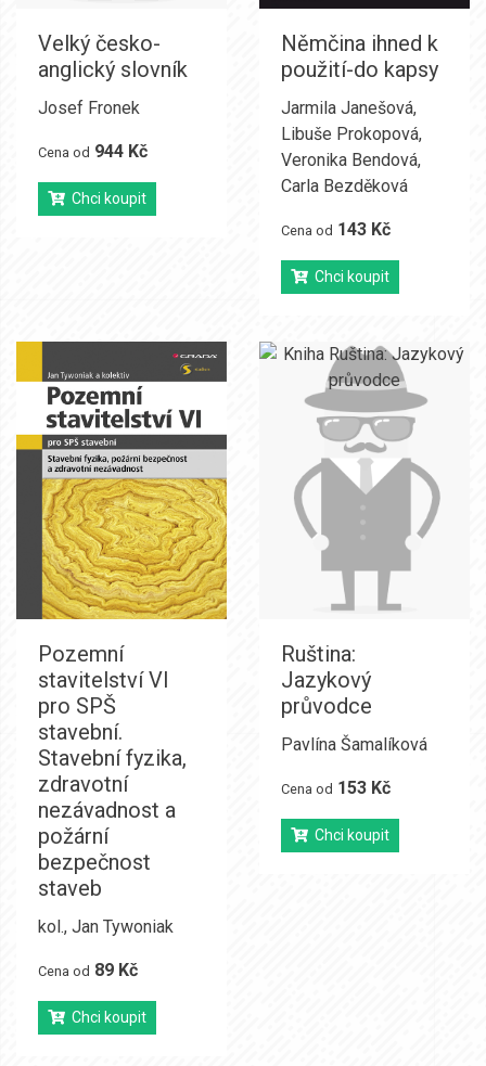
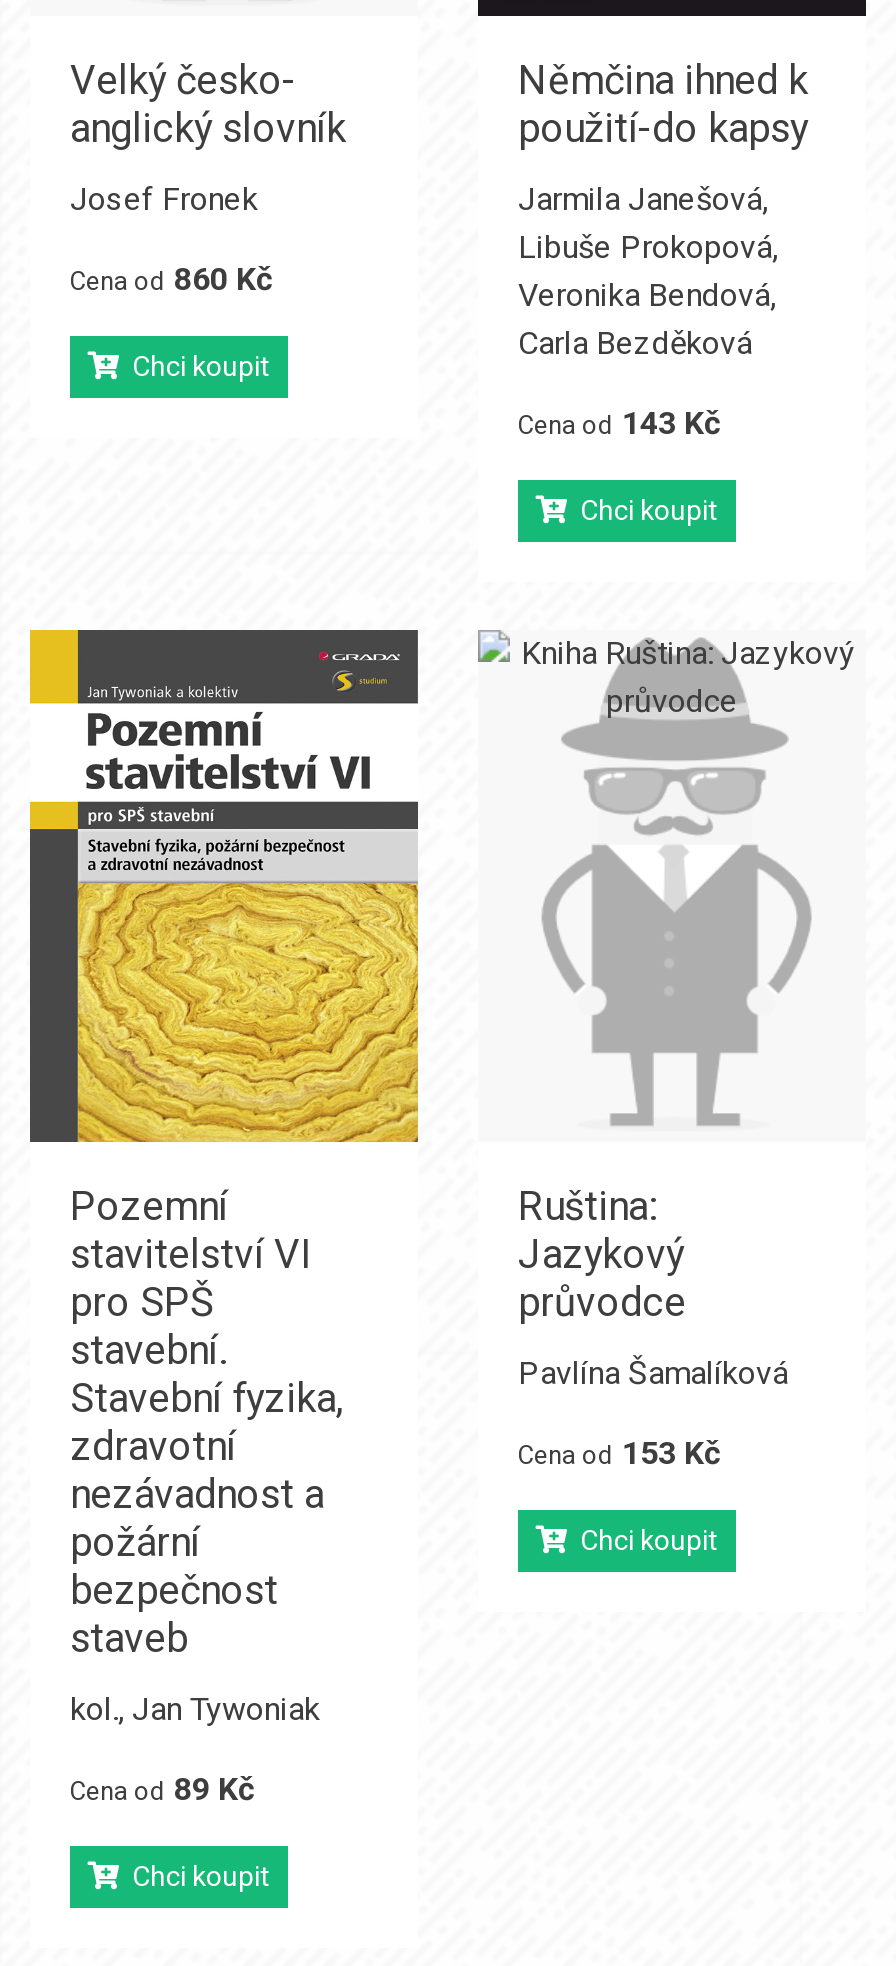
- Cena od 944 Kč
+ Cena od 860 Kč
